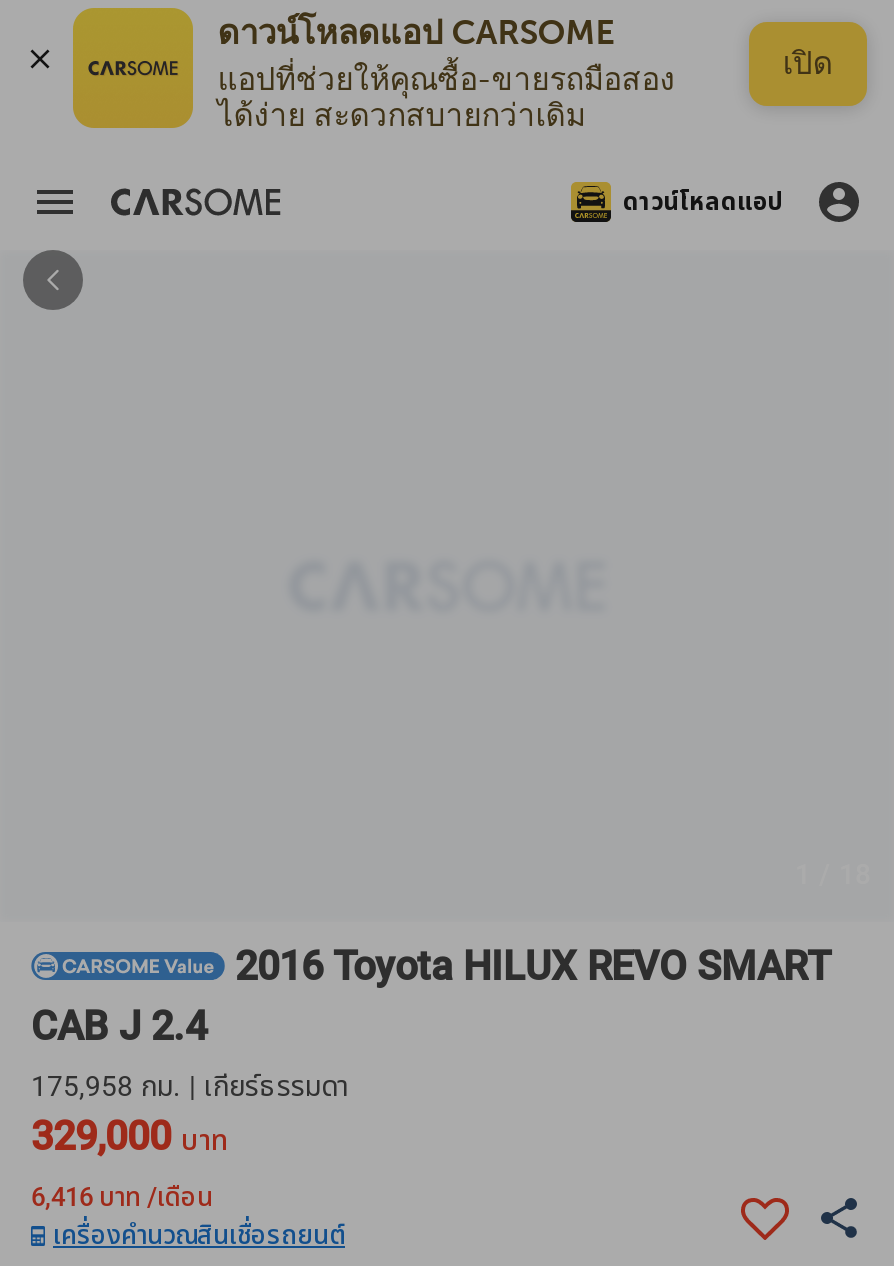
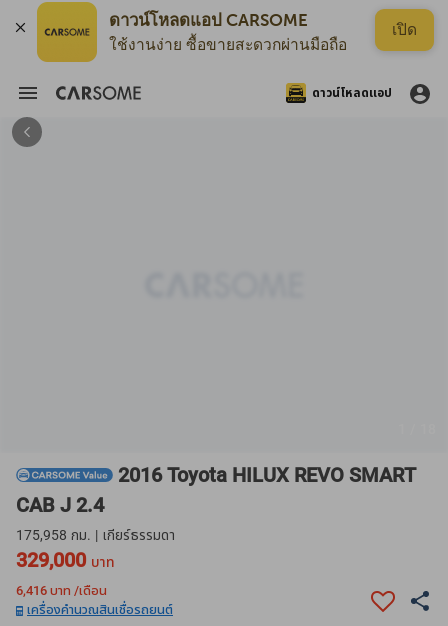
- แอปที่ช่วยให้คุณซื้อ-ขายรถมือสอง
- ได้ง่าย สะดวกสบายกว่าเดิม
+ ดาวน์โหลดแอป CARSOME
+ ใช้งานง่าย ซื้อขายสะดวกผ่านมือถือ
